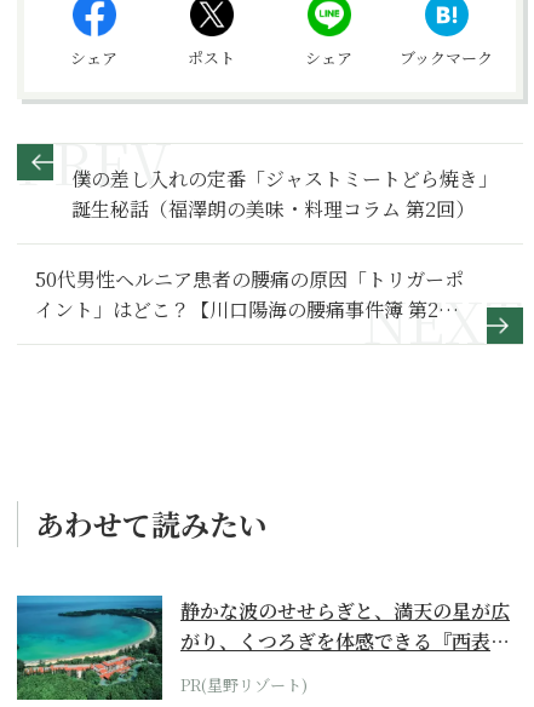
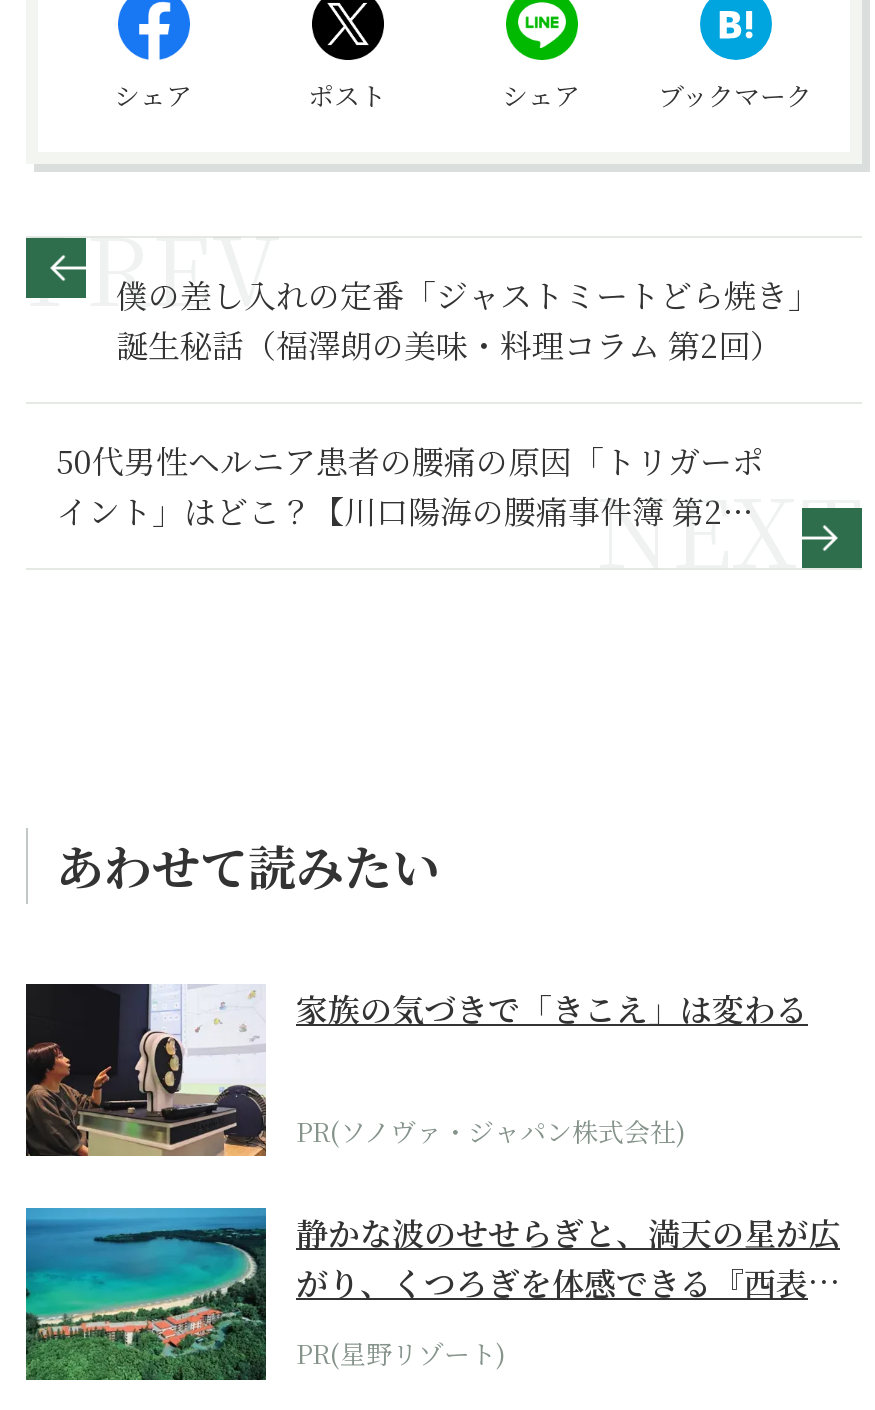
+ [image]
+ 家族の気づきで「きこえ」は変わる
+ PR(ソノヴァ・ジャパン株式会社)
